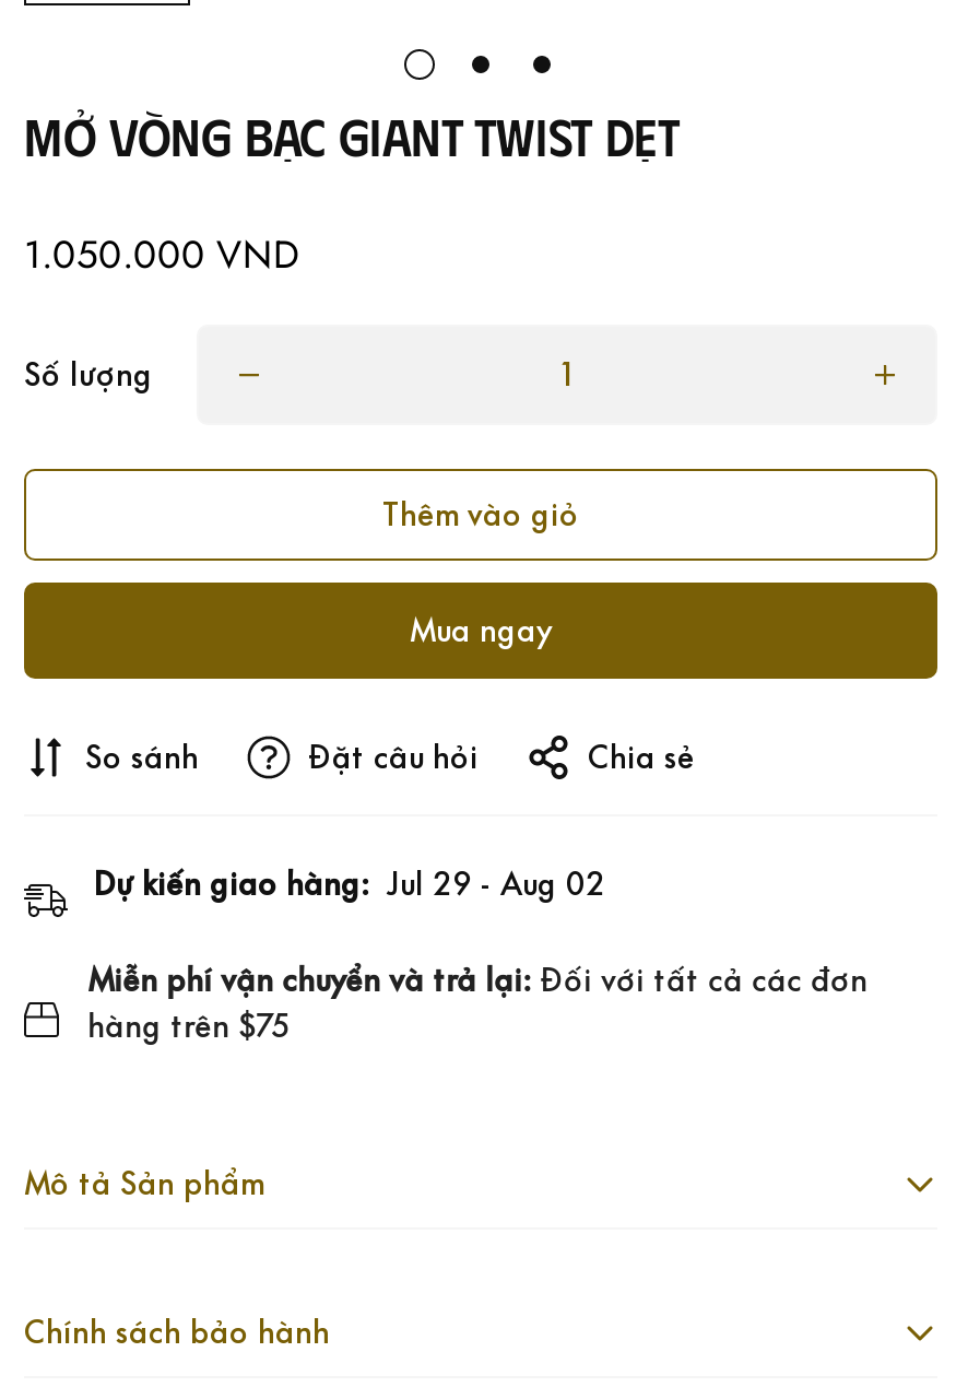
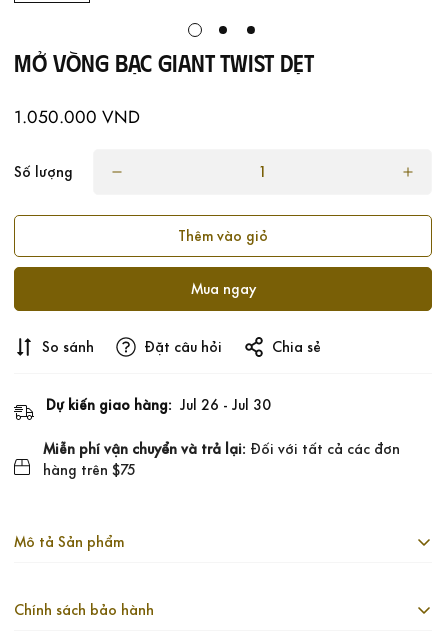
- Dự kiến giao hàng: Jul 29 - Aug 02
+ Dự kiến giao hàng: Jul 26 - Jul 30
